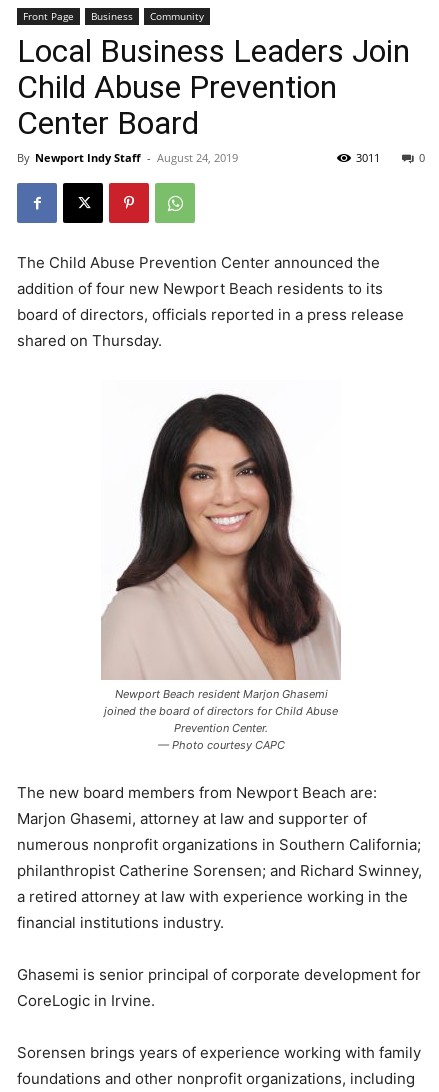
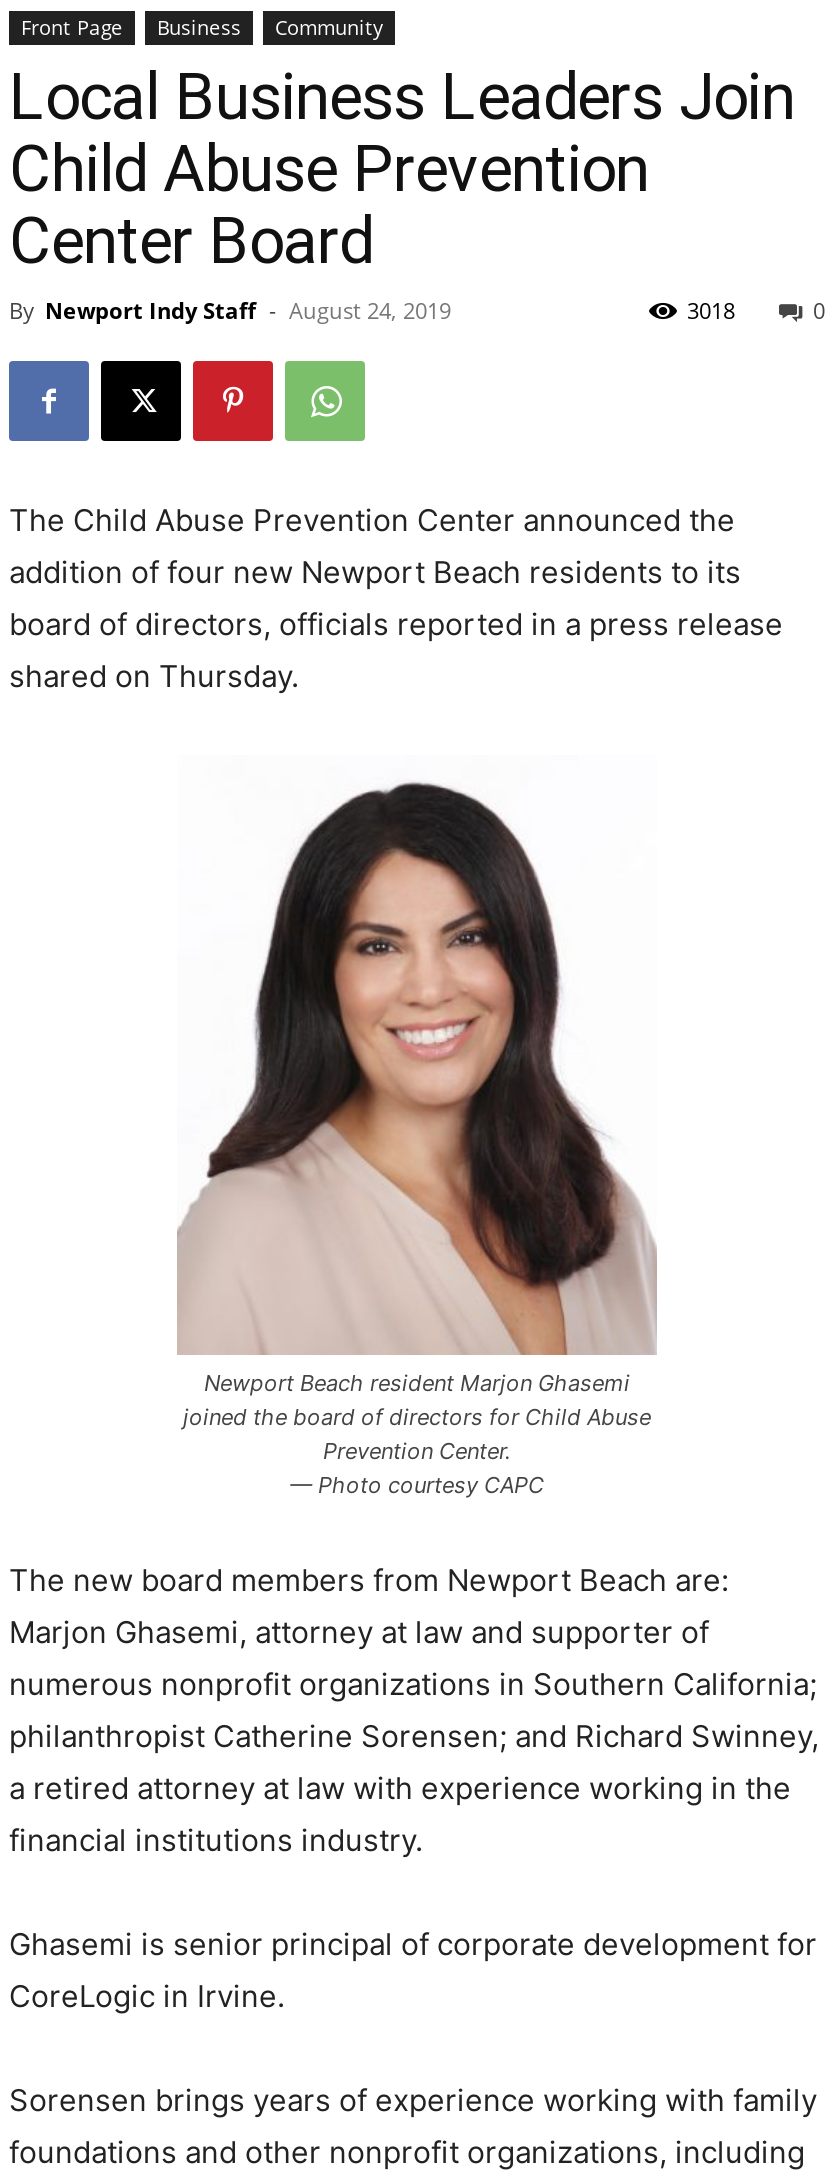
- 3011
+ 3018
